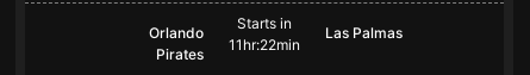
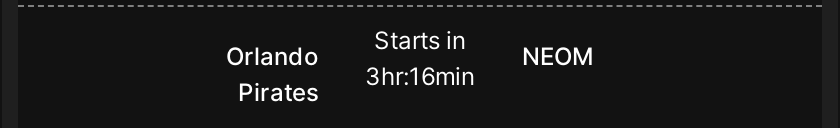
- Las Palmas
+ NEOM

- 11hr:22min
+ 3hr:16min
